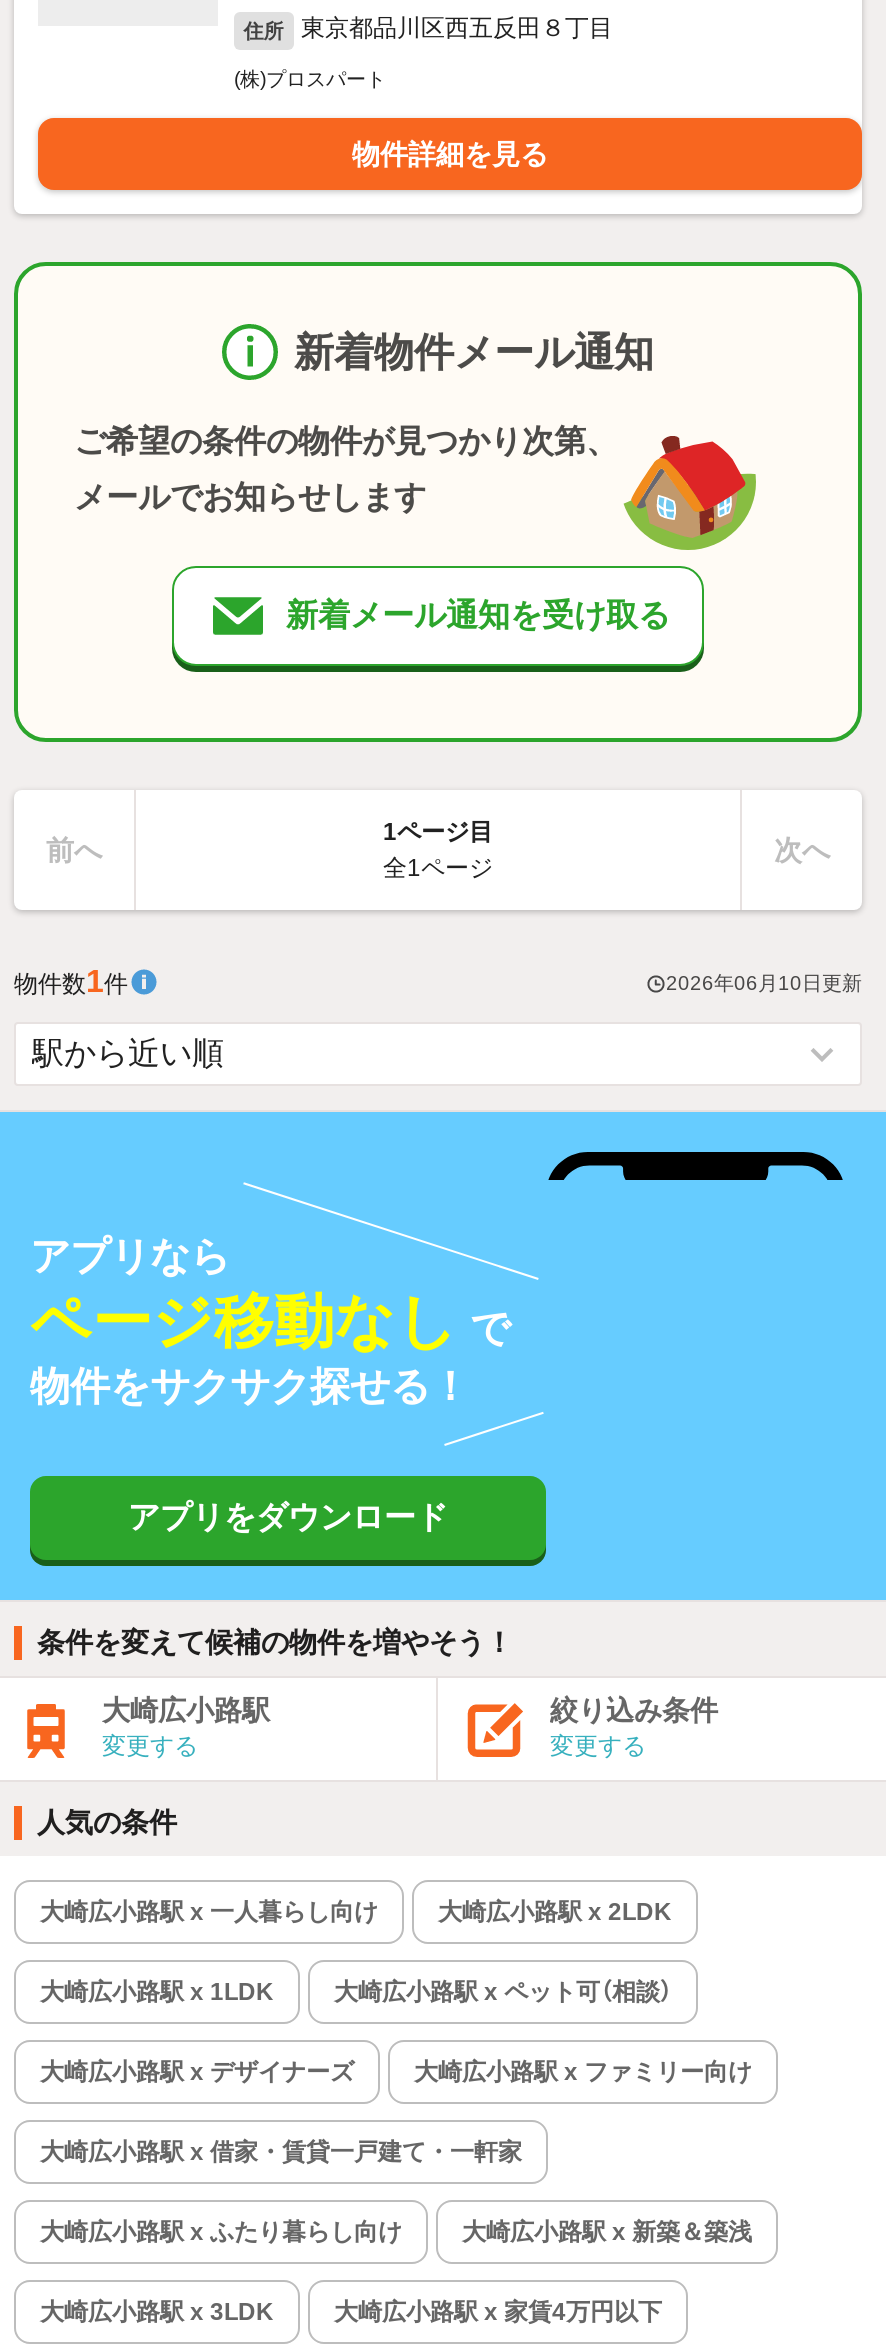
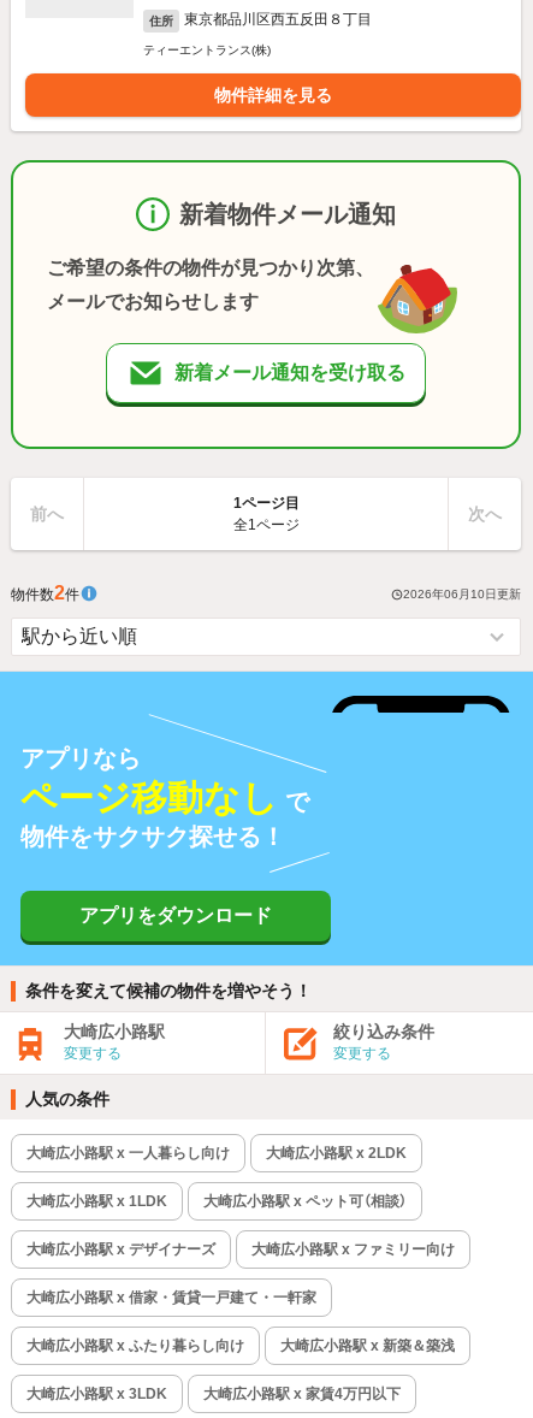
- (株)プロスパート
+ ティーエントランス(株)

- 物件数1件
+ 物件数2件
